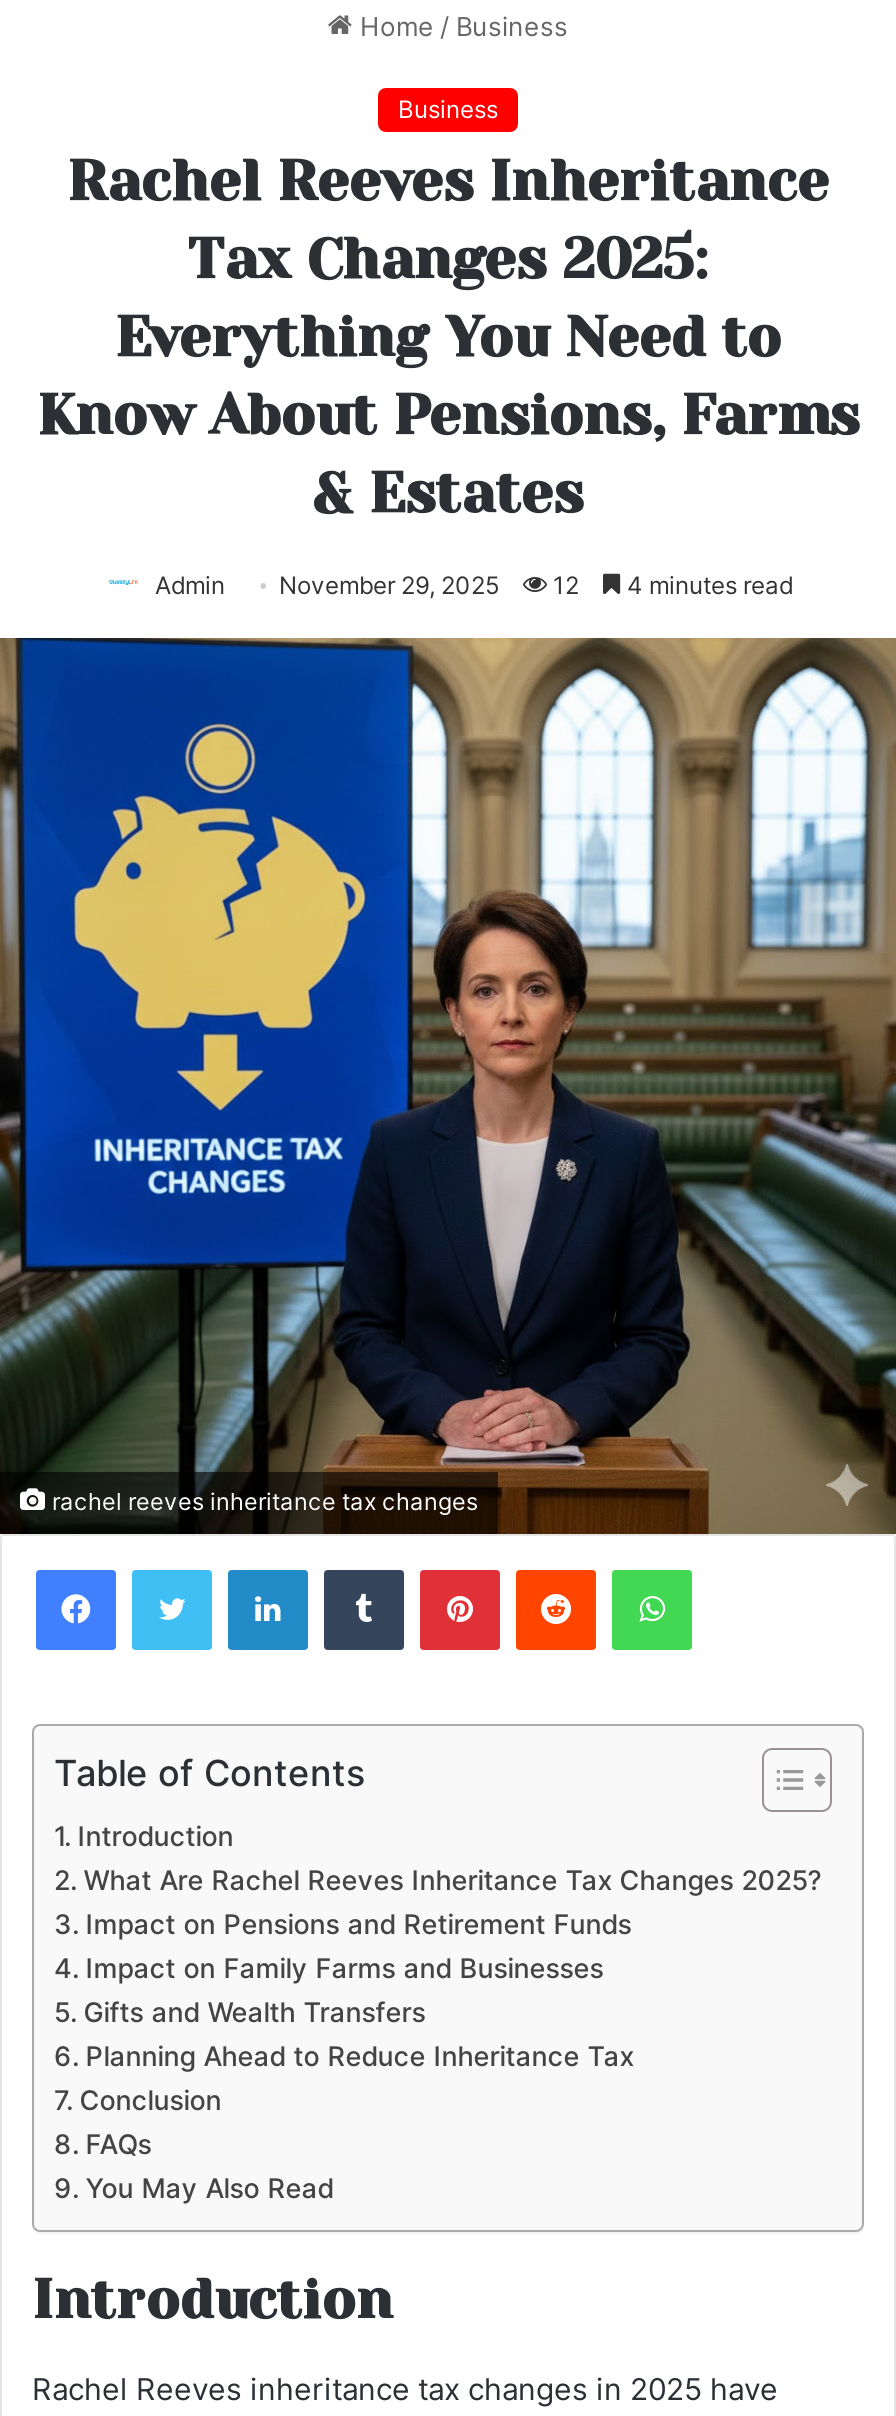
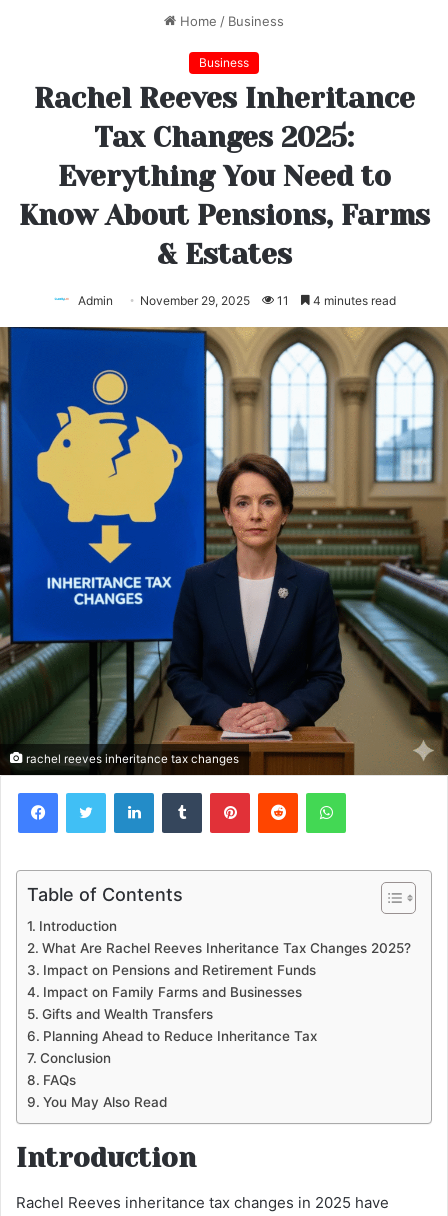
- Admin November 29, 2025 12 4 minutes read
+ Admin November 29, 2025 11 4 minutes read
